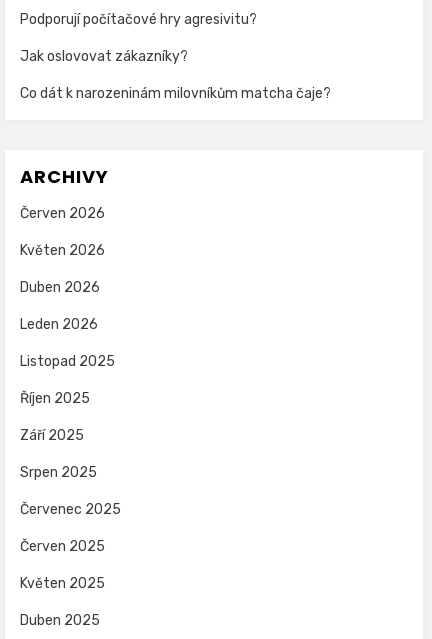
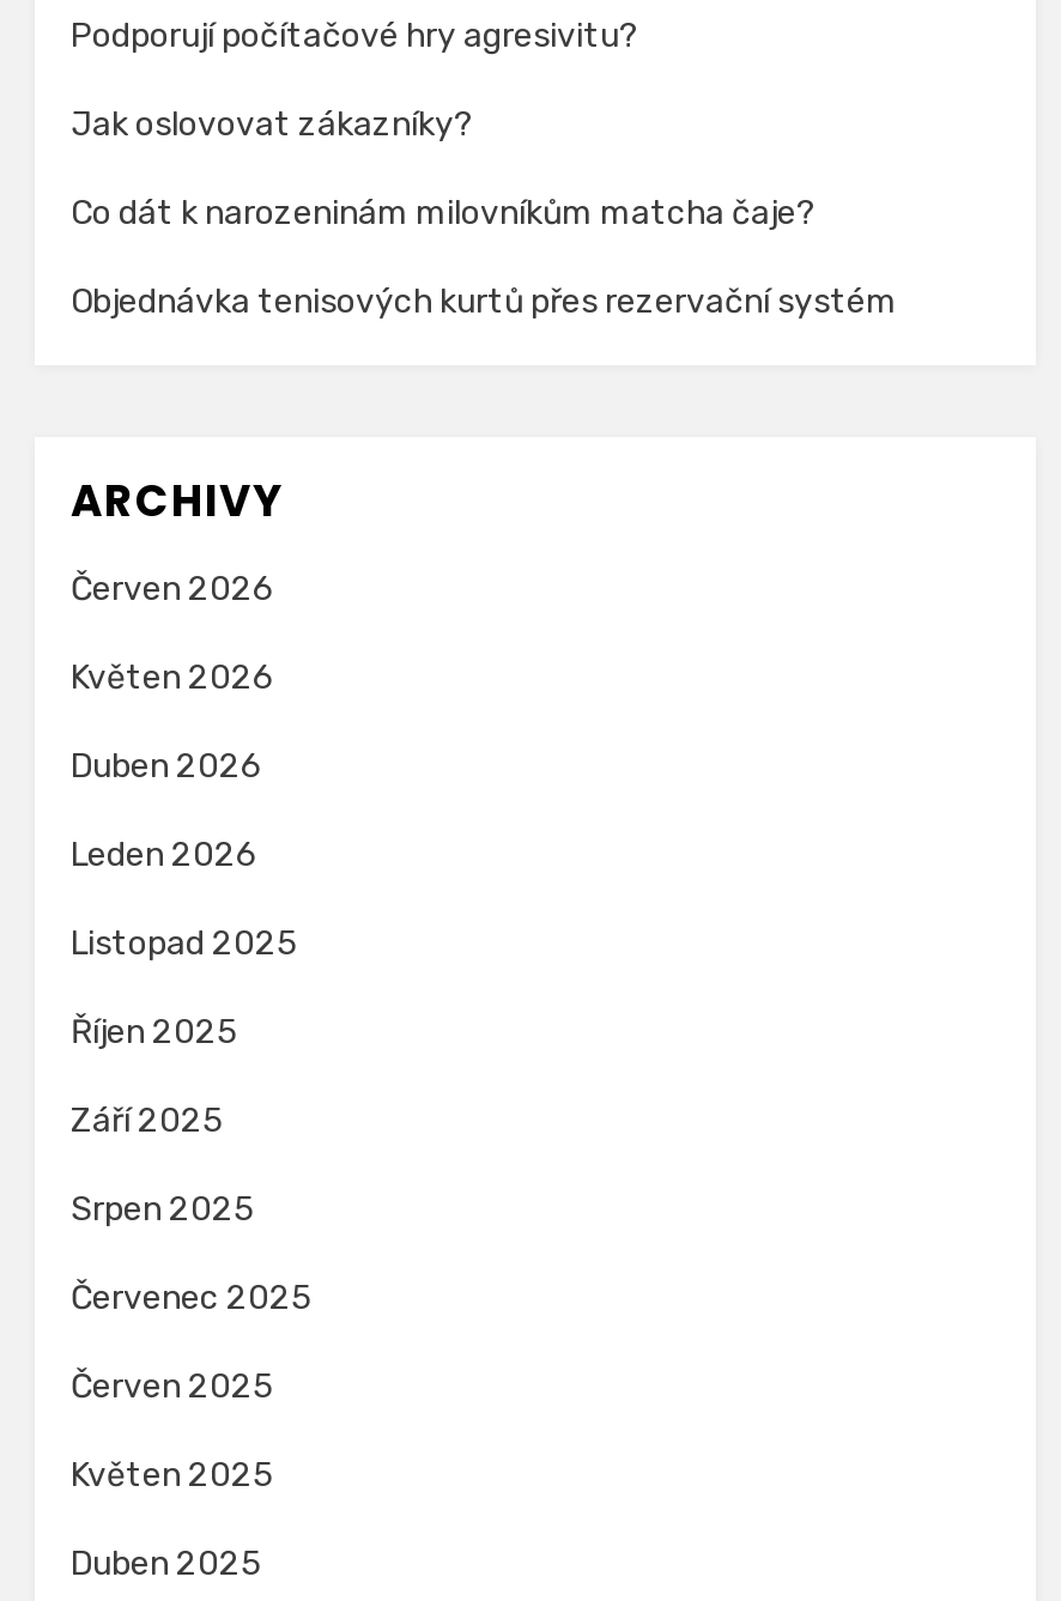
+ Objednávka tenisových kurtů přes rezervační systém
